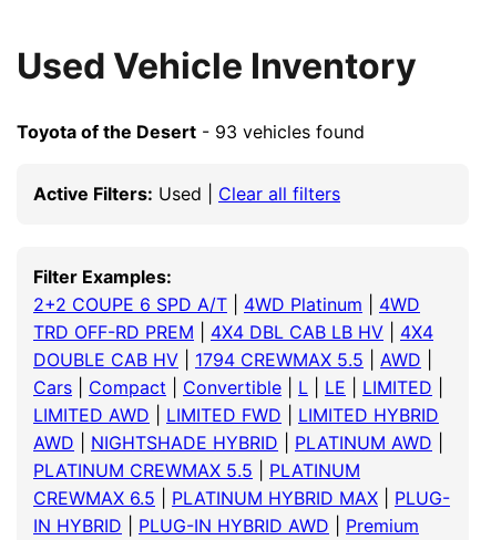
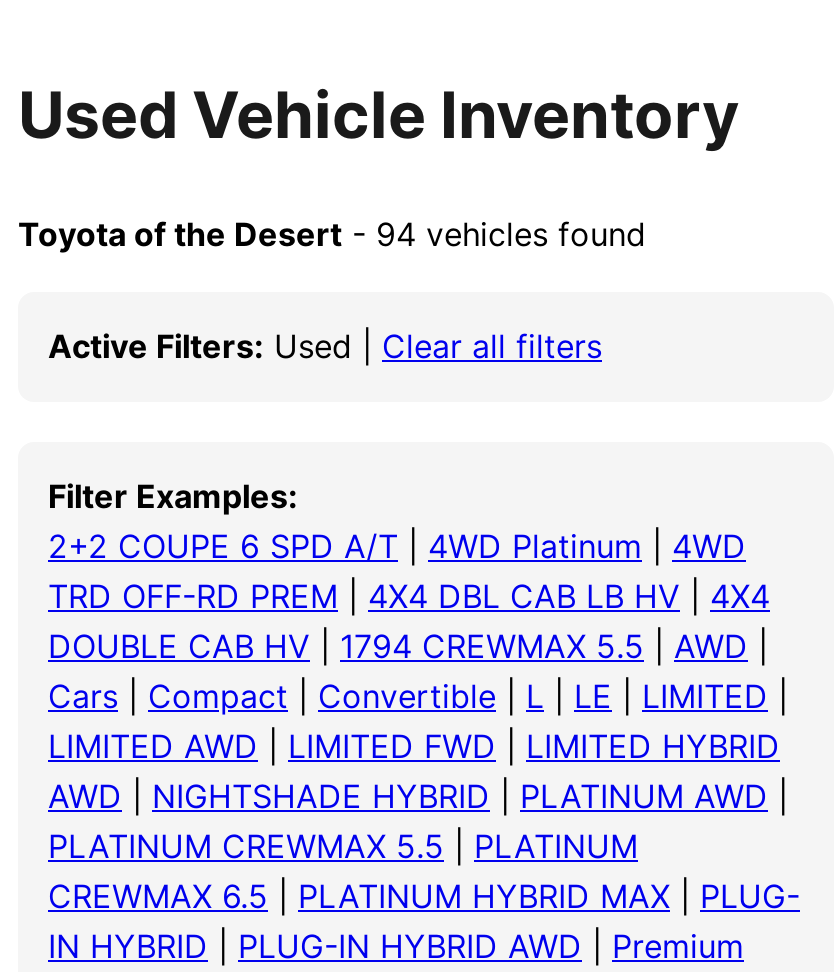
- Toyota of the Desert - 93 vehicles found
+ Toyota of the Desert - 94 vehicles found
